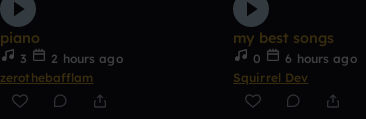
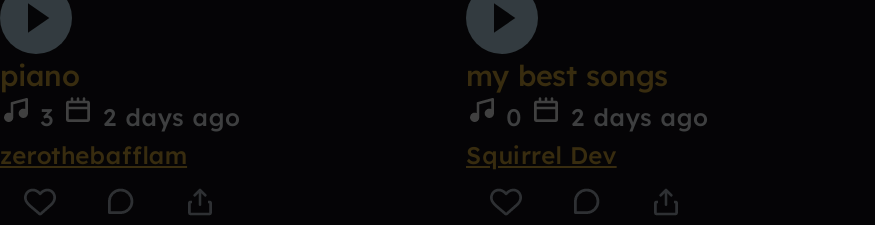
- 3 2 hours ago
+ 3 2 days ago

- 6 hours ago
+ 2 days ago
